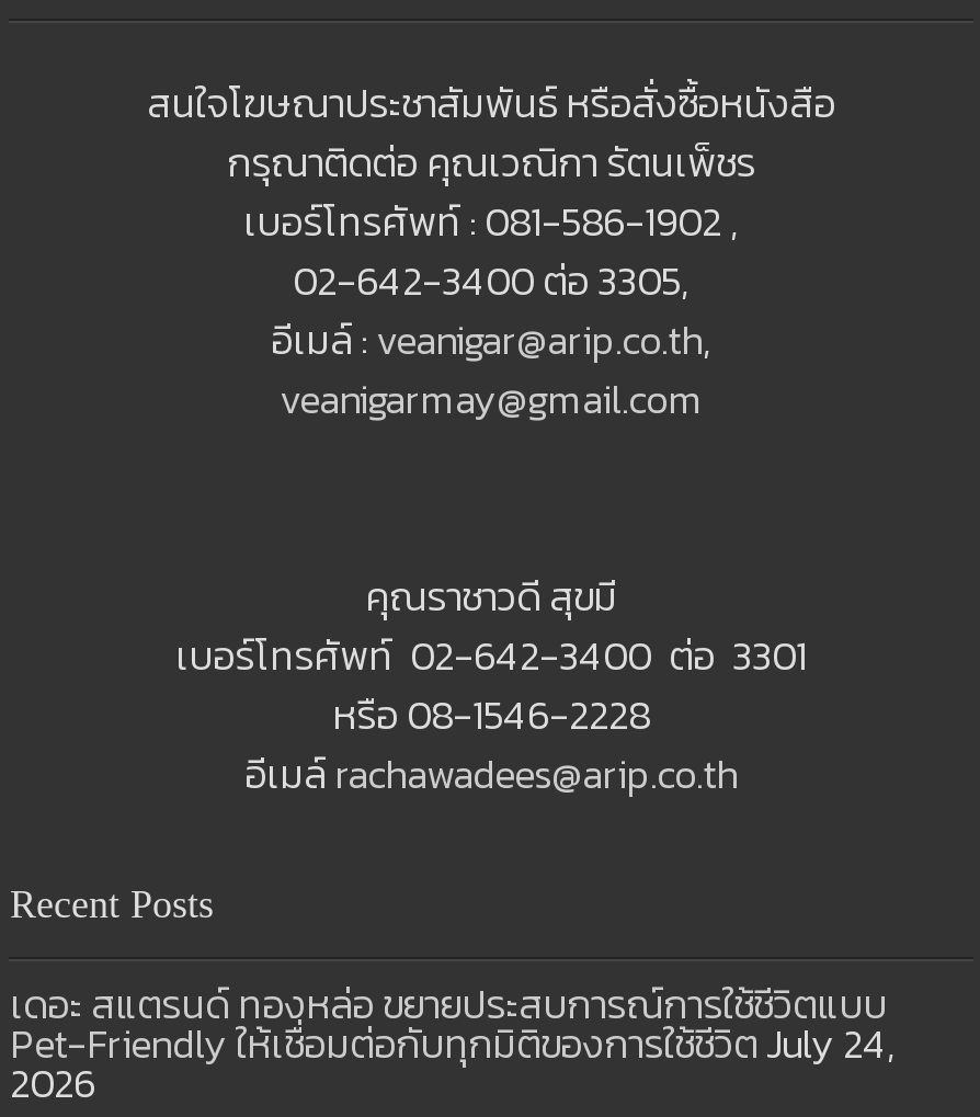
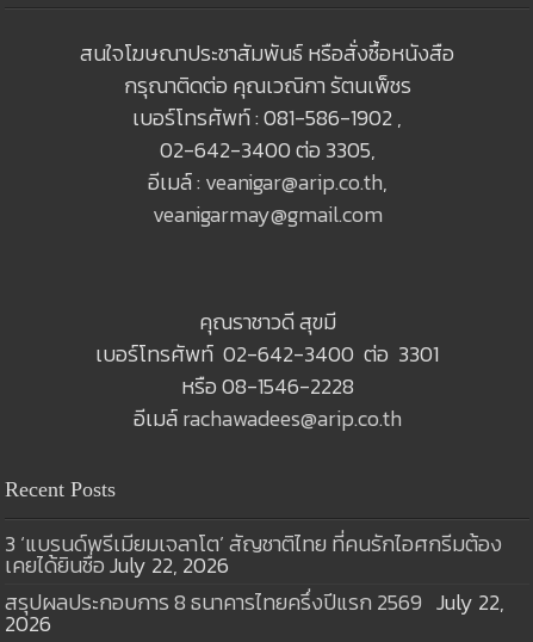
- เดอะ สแตรนด์ ทองหล่อ ขยายประสบการณ์การใช้ชีวิตแบบ
- Pet-Friendly ให้เชื่อมต่อกับทุกมิติของการใช้ชีวิต July 24,
+ 3 ‘แบรนด์พรีเมียมเจลาโต’ สัญชาติไทย ที่คนรักไอศกรีมต้อง
+ เคยได้ยินชื่อ July 22, 2026
+ สรุปผลประกอบการ 8 ธนาคารไทยครึ่งปีแรก 2569 July 22,
